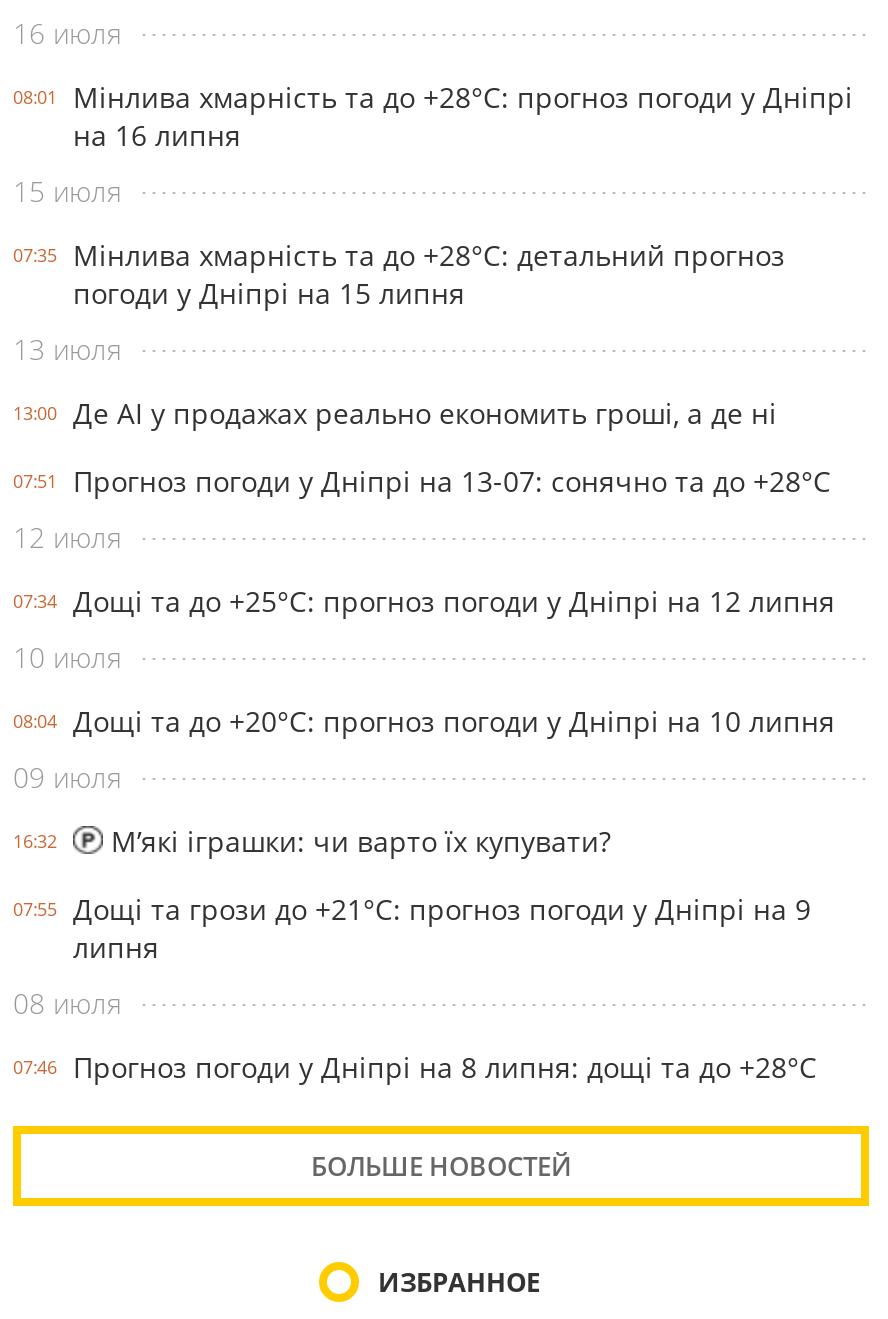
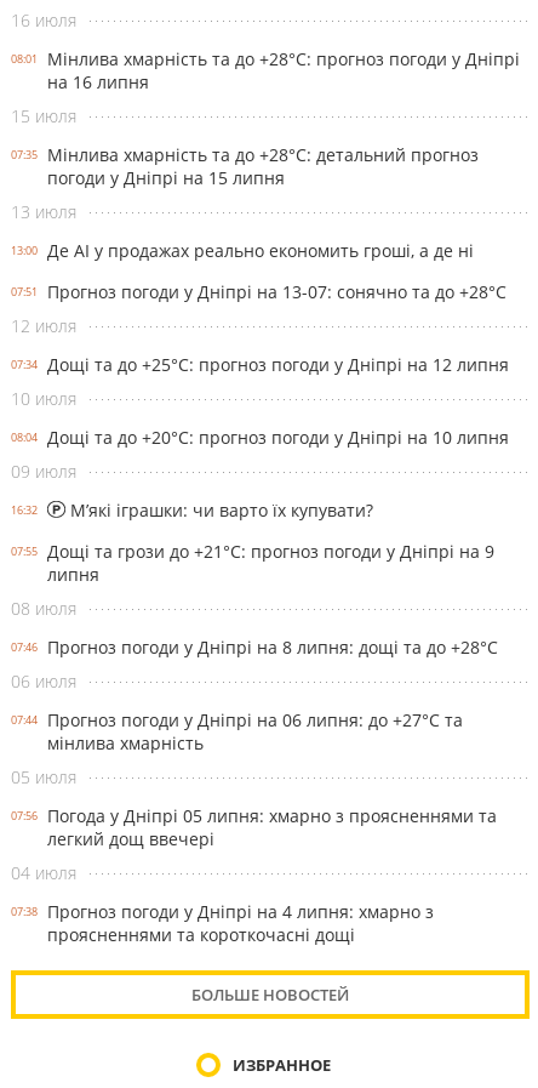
+ 06 июля
+ 07:44
+ Прогноз погоди у Дніпрі на 06 липня: до +27°С та
+ мінлива хмарність
+ 05 июля
+ 07:56
+ Погода у Дніпрі 05 липня: хмарно з проясненнями та
+ легкий дощ ввечері
+ 04 июля
+ 07:38
+ Прогноз погоди у Дніпрі на 4 липня: хмарно з
+ проясненнями та короткочасні дощі
